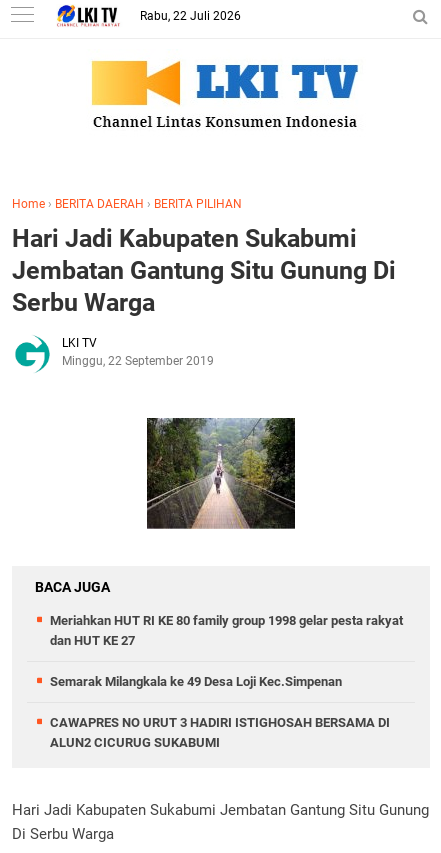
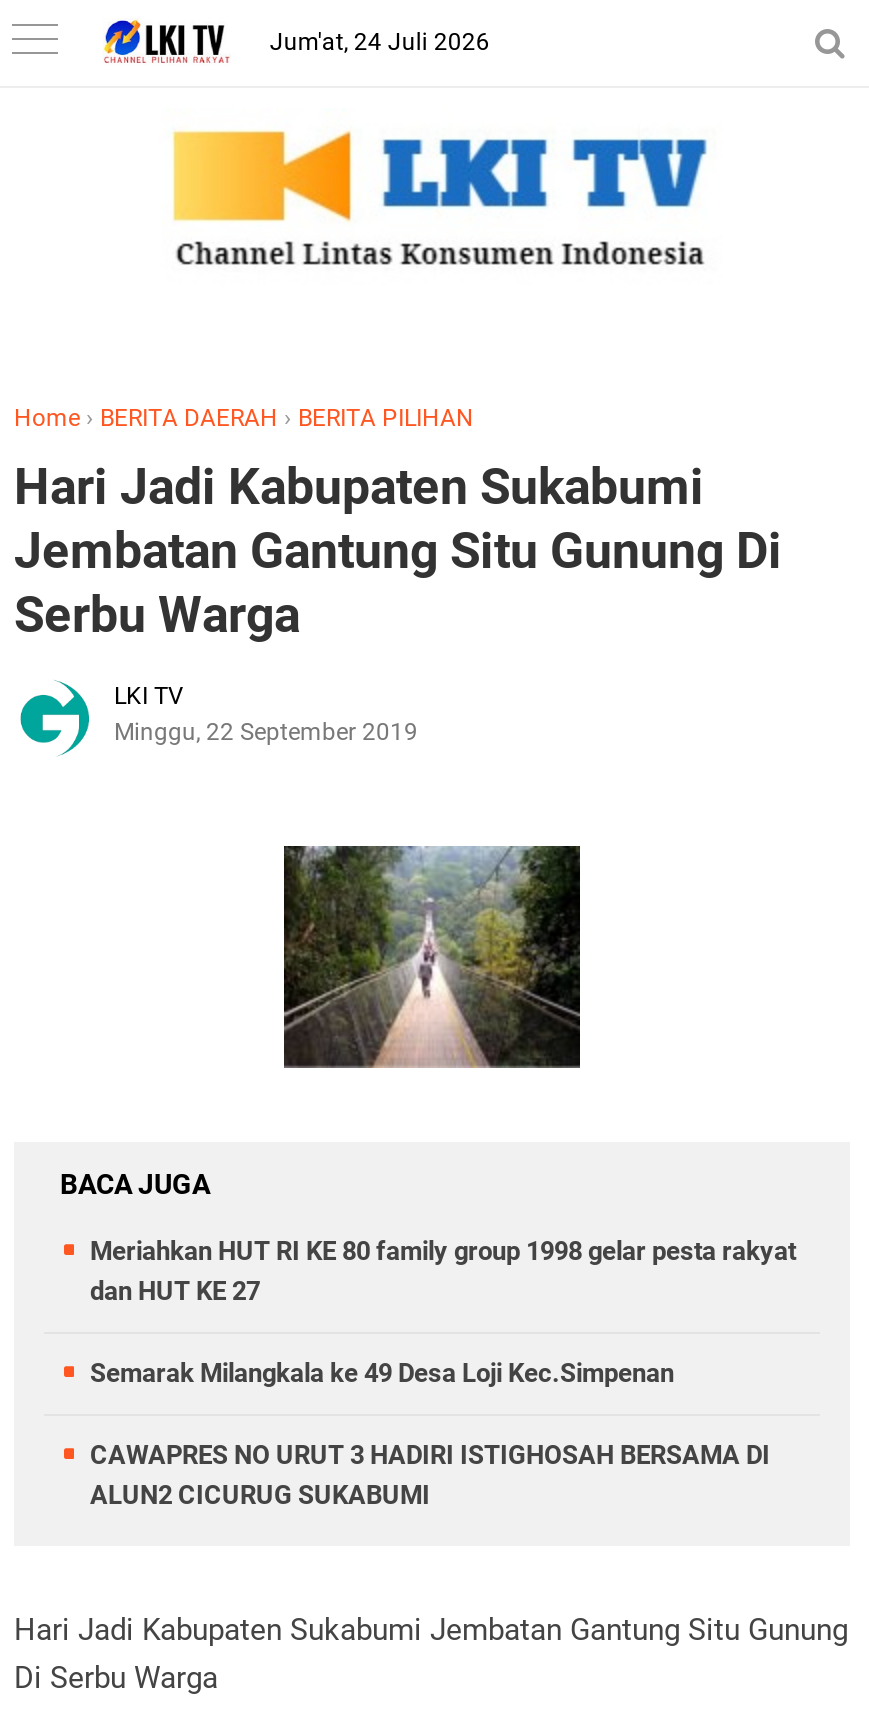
- Rabu, 22 Juli 2026
+ Jum'at, 24 Juli 2026
